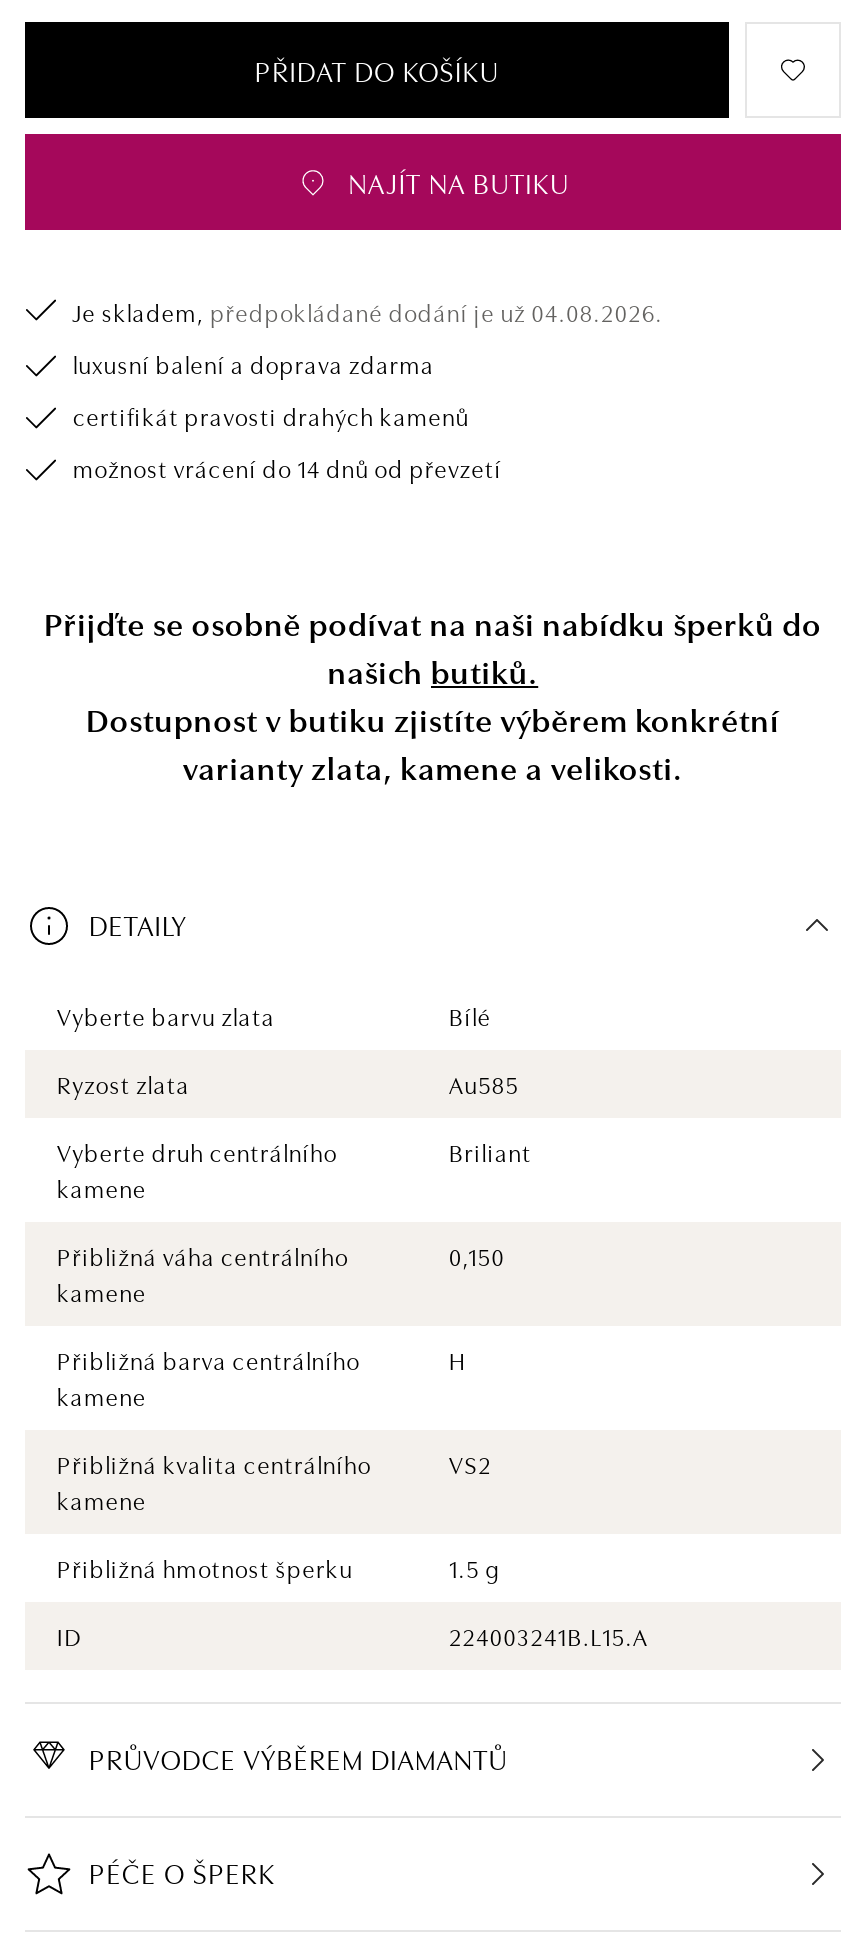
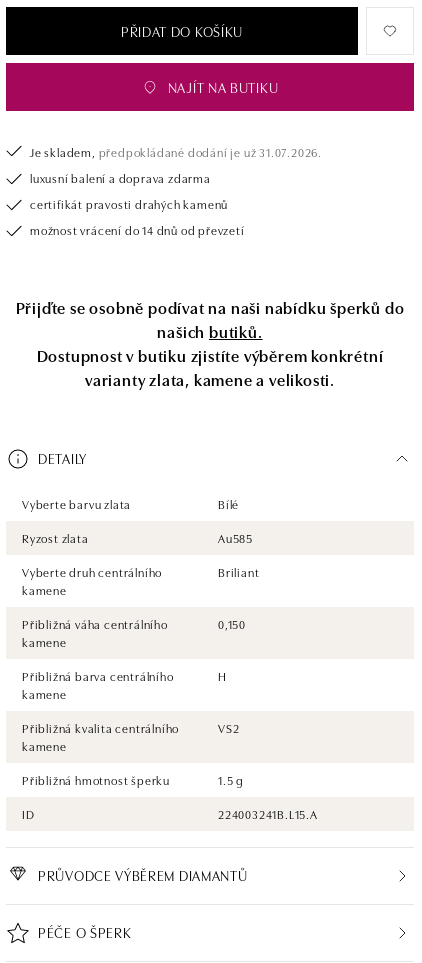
- Je skladem, předpokládané dodání je už 04.08.2026.
+ Je skladem, předpokládané dodání je už 31.07.2026.
